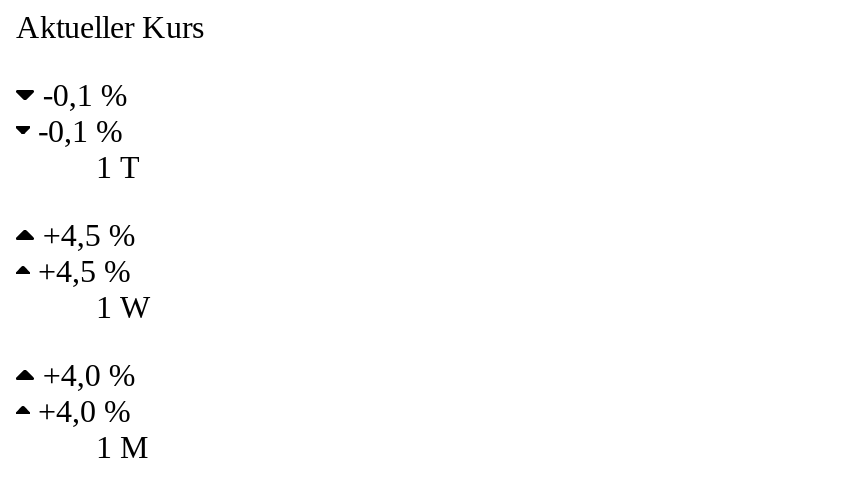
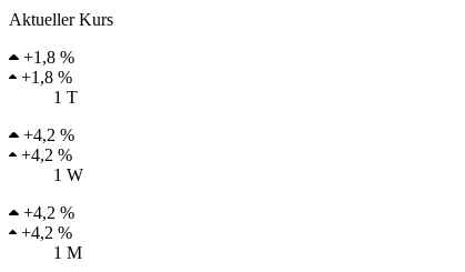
- -0,1 %
+ +1,8 %

- -0,1 %
+ +1,8 %

- +4,5 %
+ +4,2 %

- +4,5 %
+ +4,2 %

- +4,0 %
+ +4,2 %

- +4,0 %
+ +4,2 %
